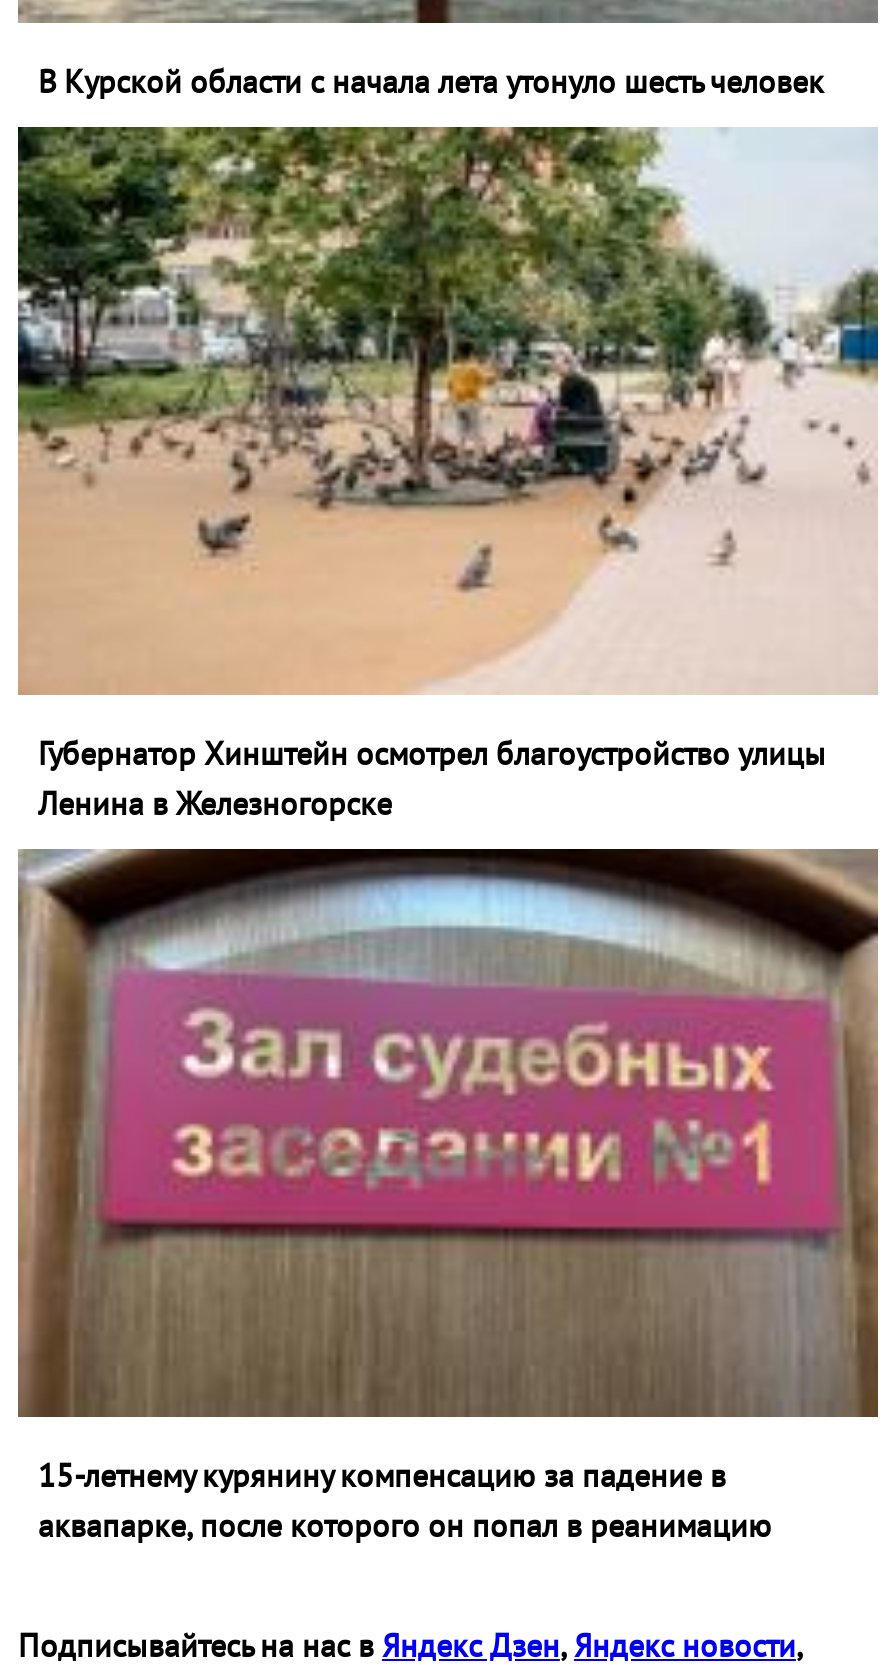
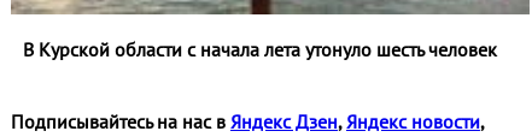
- [image]
- Губернатор Хинштейн осмотрел благоустройство улицы
- Ленина в Железногорске

- [image]
- 15-летнему курянину компенсацию за падение в
- аквапарке, после которого он попал в реанимацию
